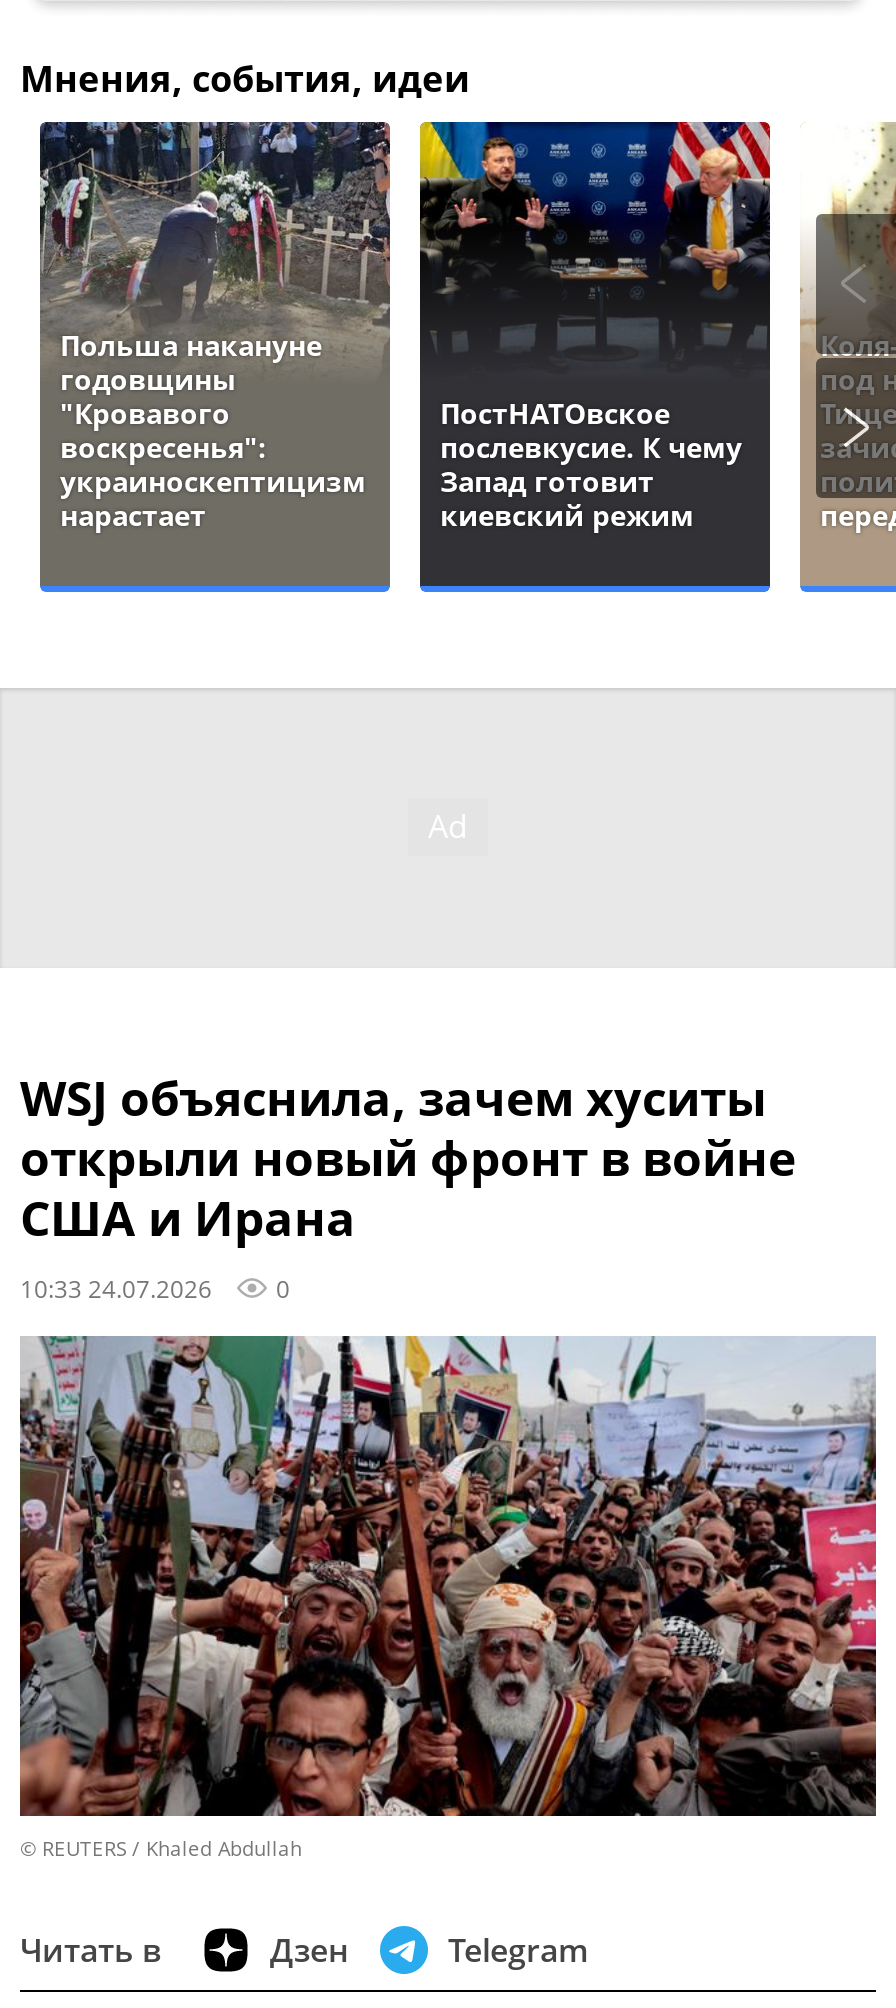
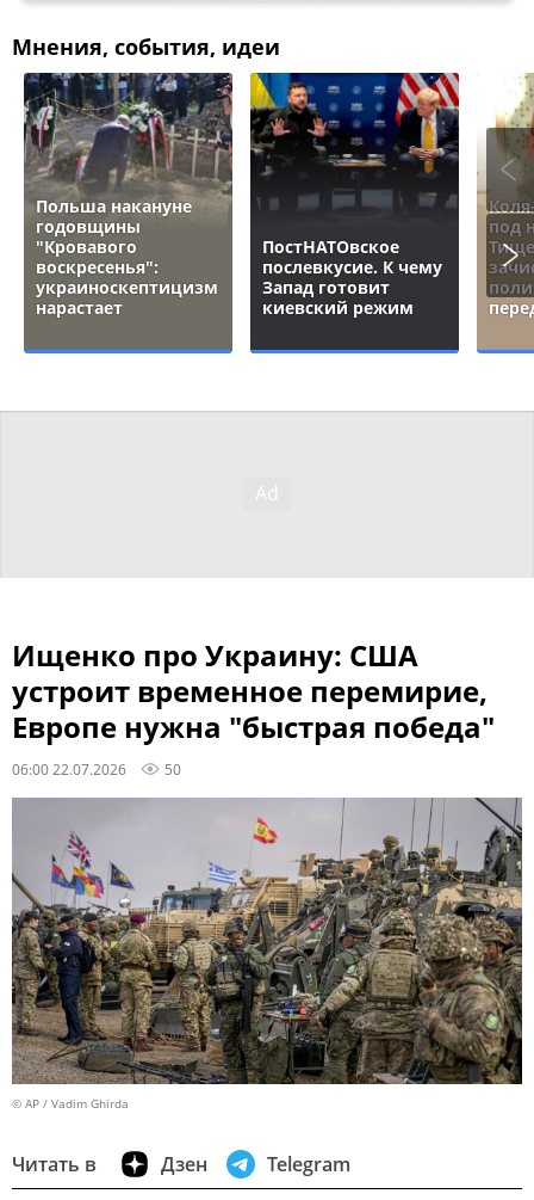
- WSJ объяснила, зачем хуситы
- открыли новый фронт в войне
- США и Ирана
- 10:33 24.07.2026
- 0
+ Ищенко про Украину: США
+ устроит временное перемирие,
+ Европе нужна "быстрая победа"
+ 06:00 22.07.2026
+ 50

- [image]
- © REUTERS / Khaled Abdullah
+ [image]
+ © AP / Vadim Ghirda
